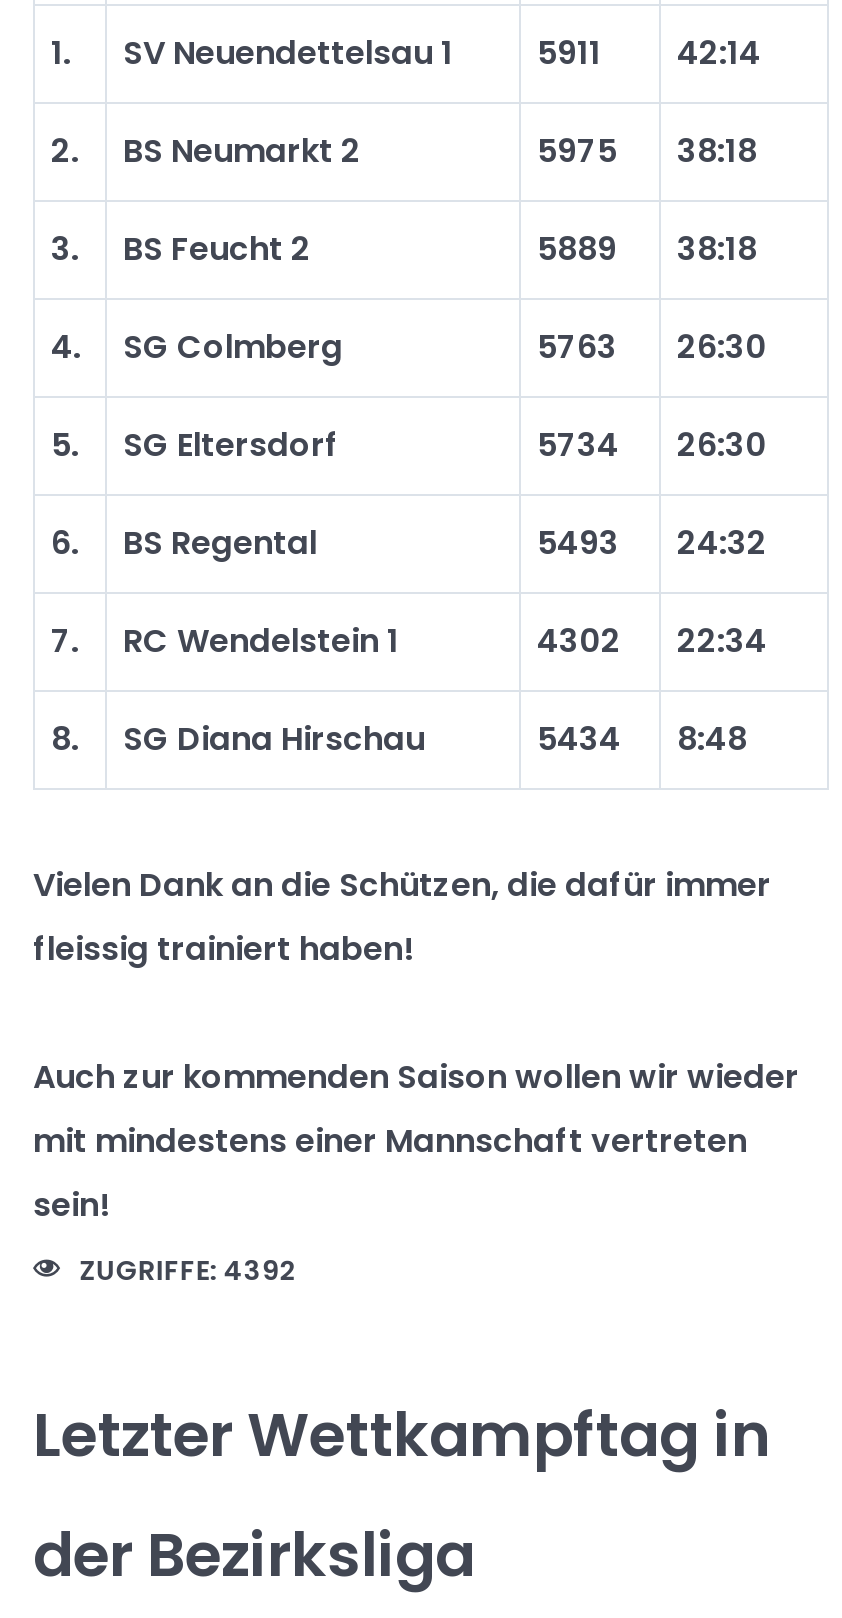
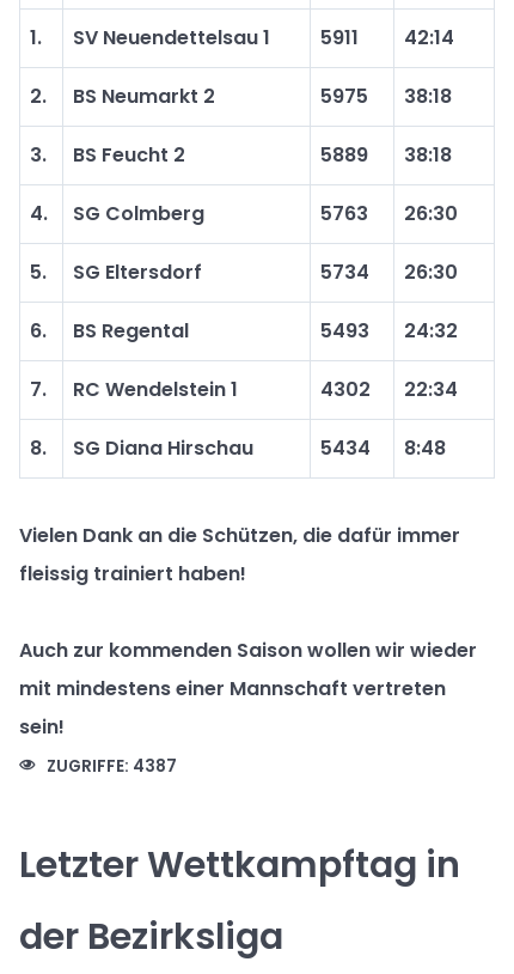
- ZUGRIFFE: 4392
+ ZUGRIFFE: 4387
